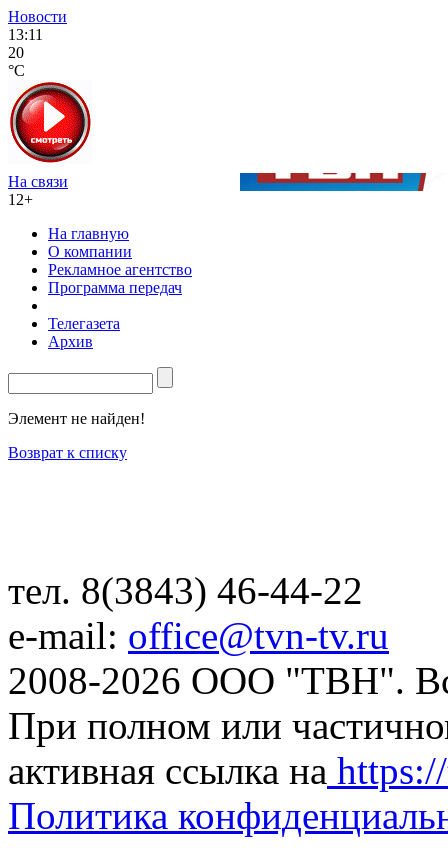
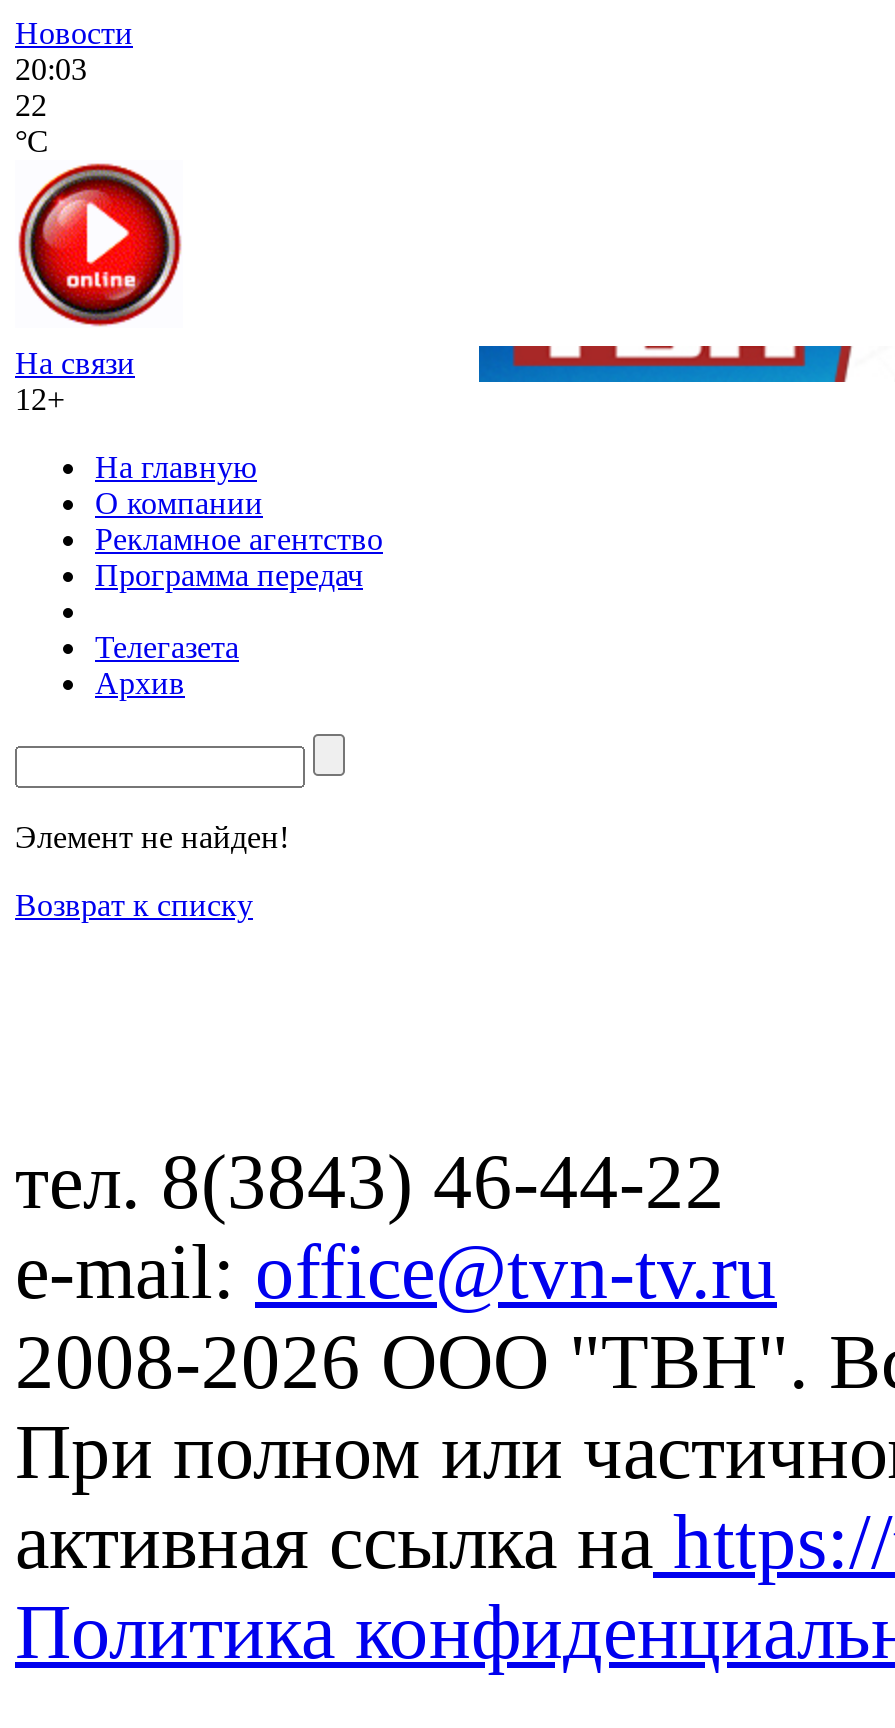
- 13:11
+ 20:03

- 20
+ 22
